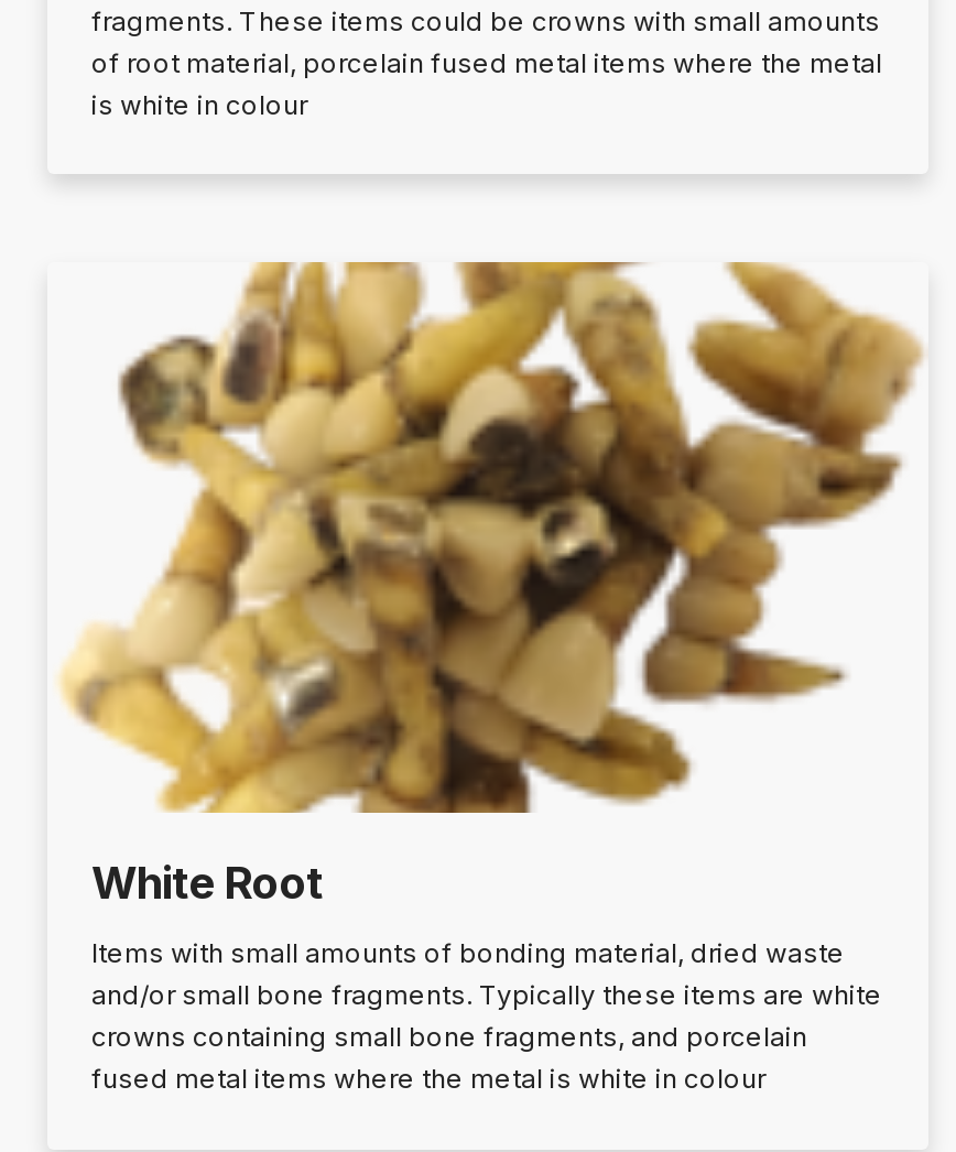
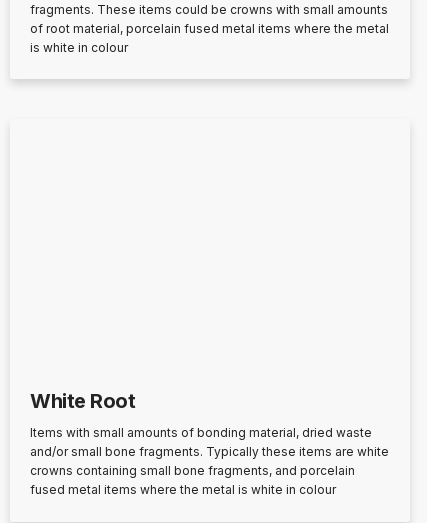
- [image]
